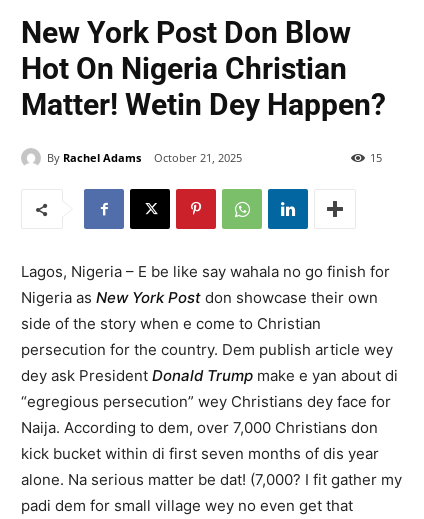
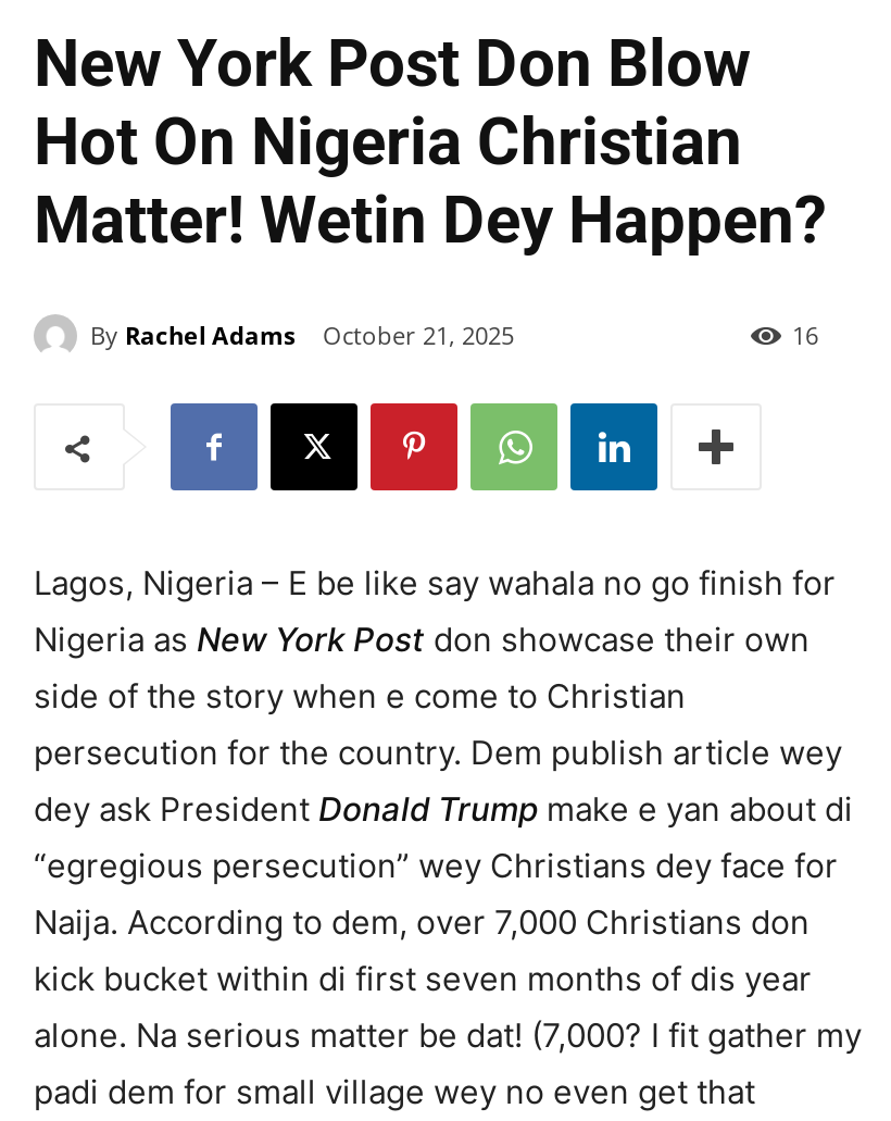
- 15
+ 16
